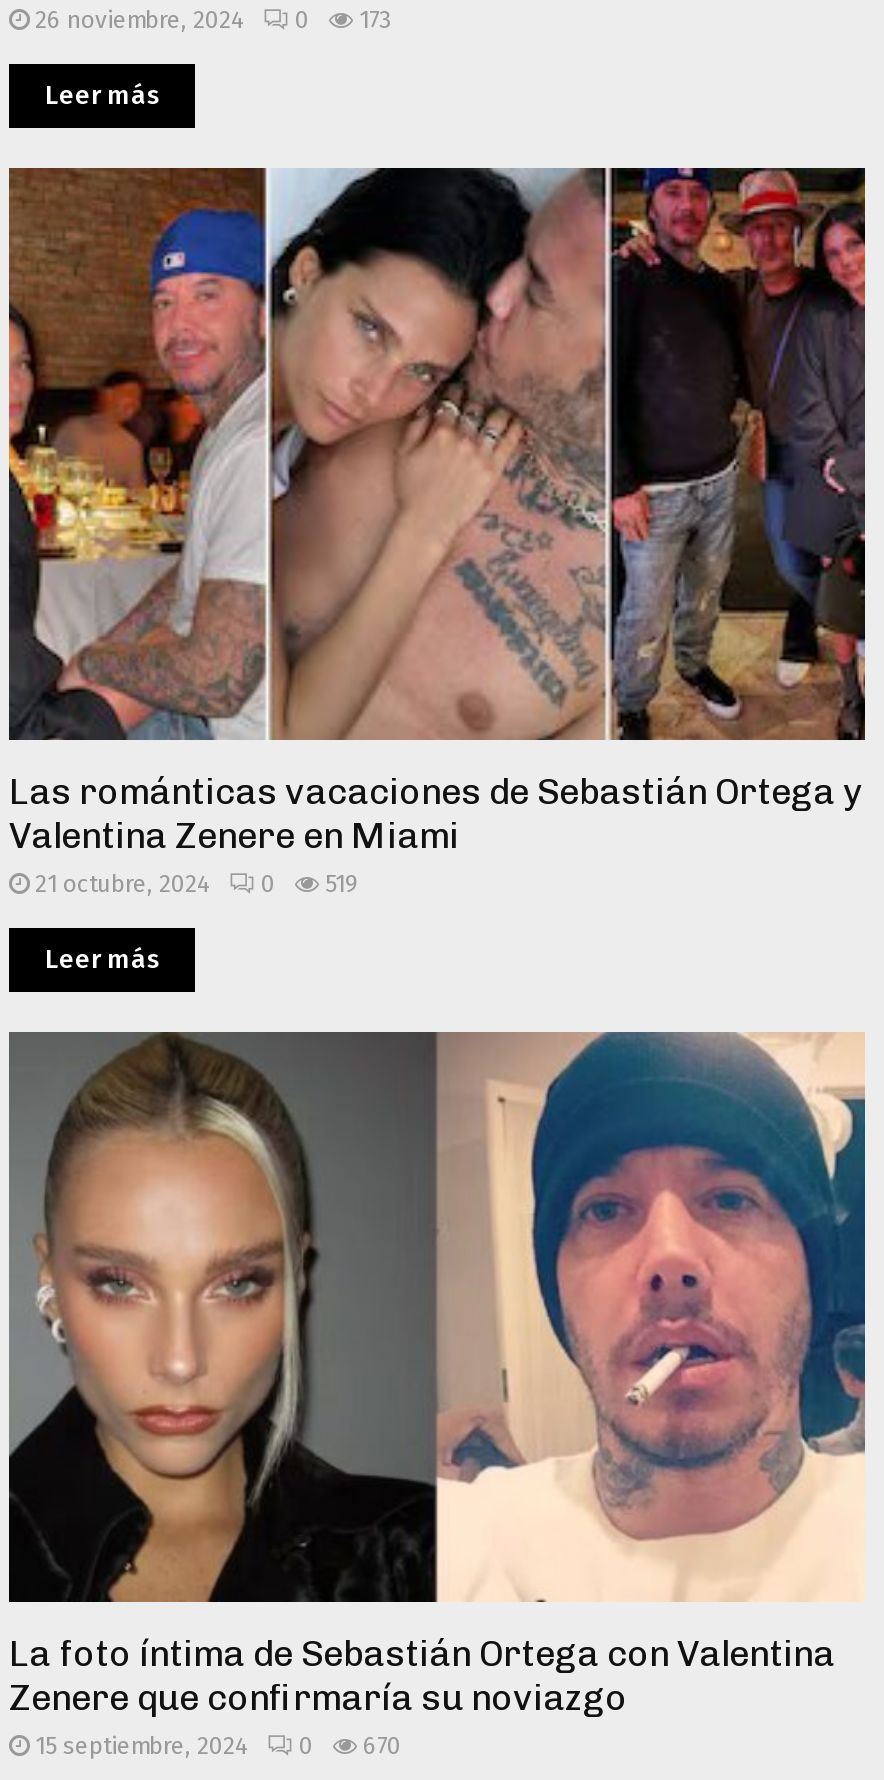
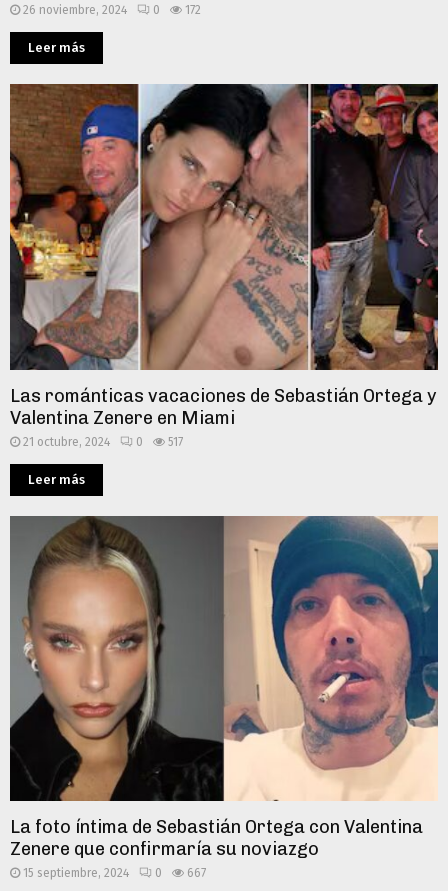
- 26 noviembre, 2024 0 173
+ 26 noviembre, 2024 0 172

- 21 octubre, 2024 0 519
+ 21 octubre, 2024 0 517

- 15 septiembre, 2024 0 670
+ 15 septiembre, 2024 0 667
